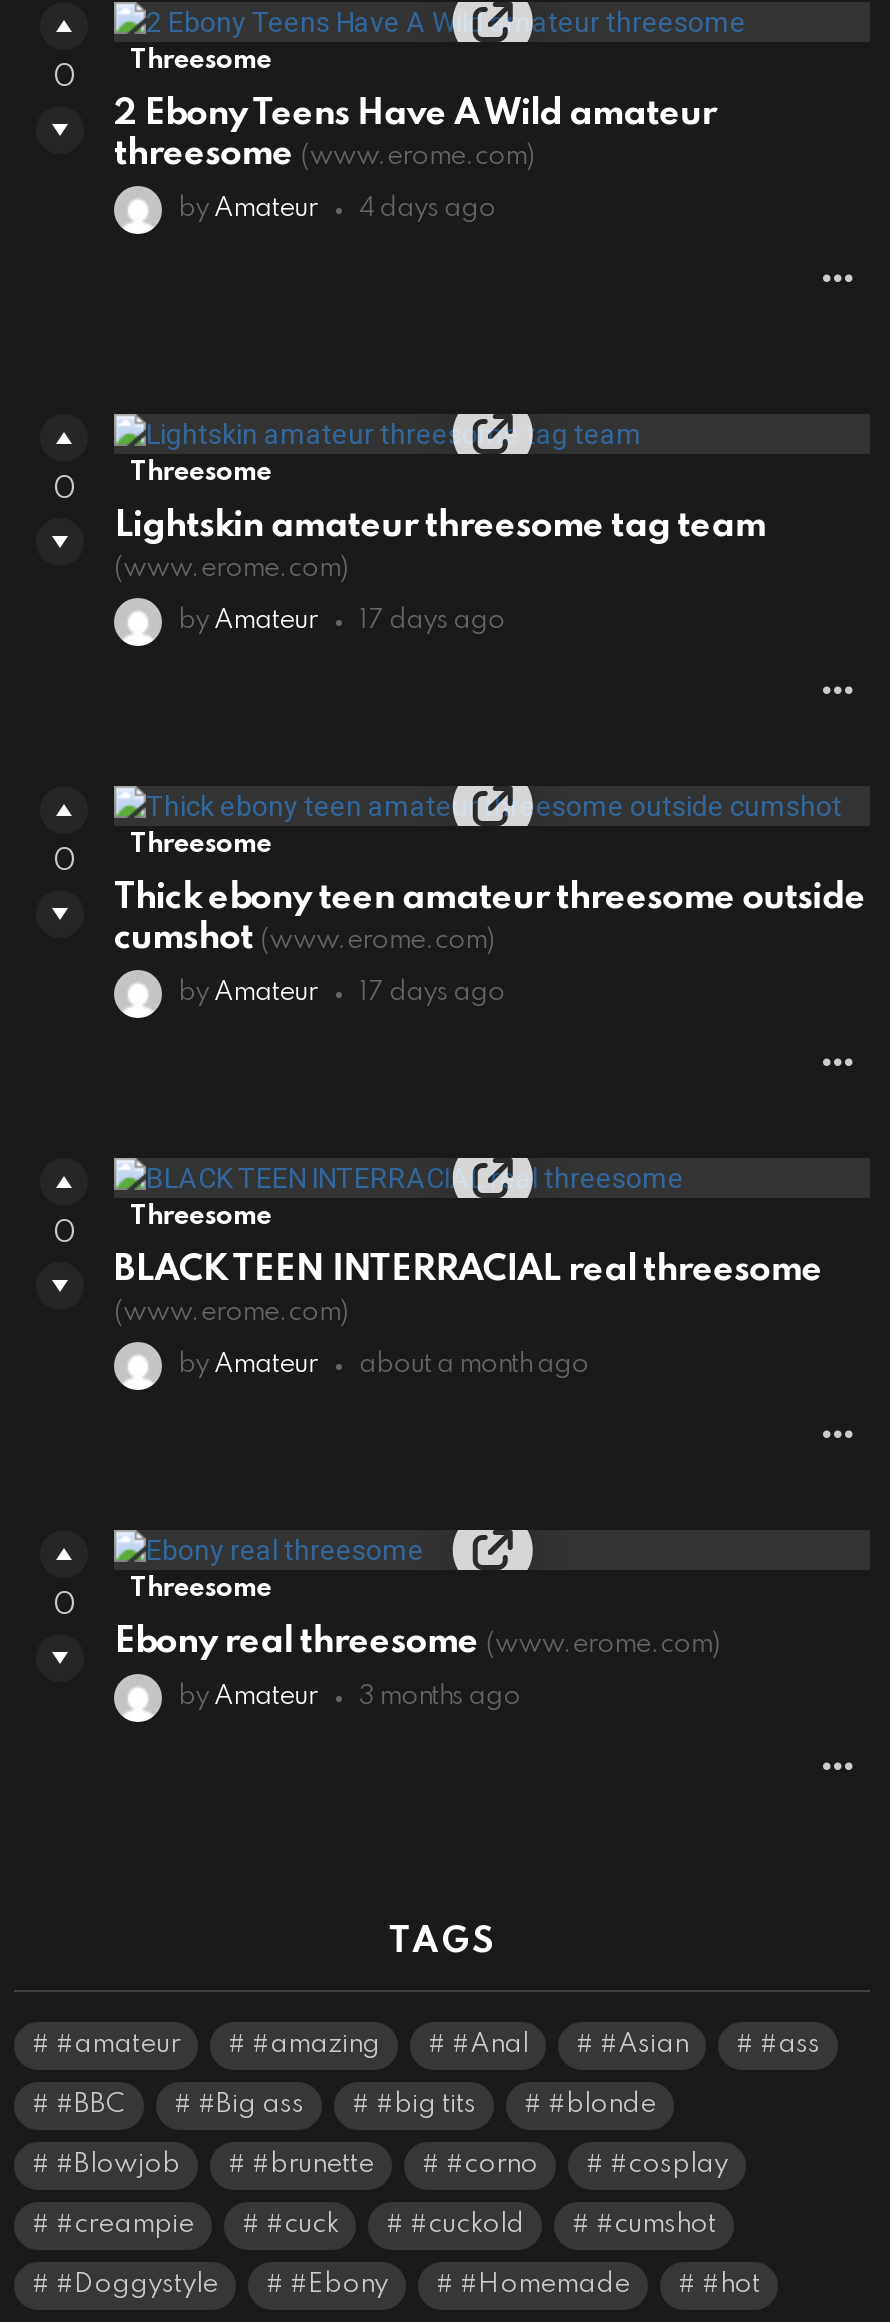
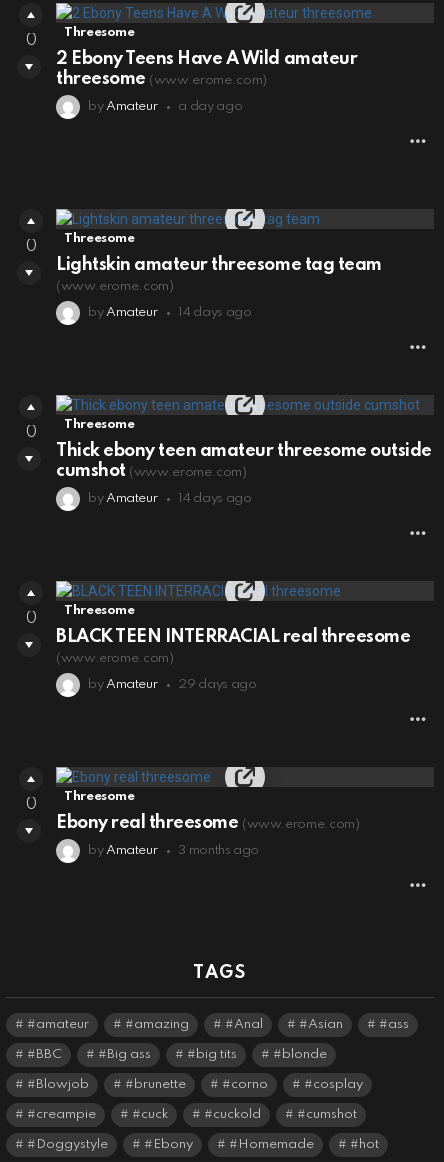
- 4 days ago
+ a day ago

- 17 days ago
+ 14 days ago

- 17 days ago
+ 14 days ago

- about a month ago
+ 29 days ago
